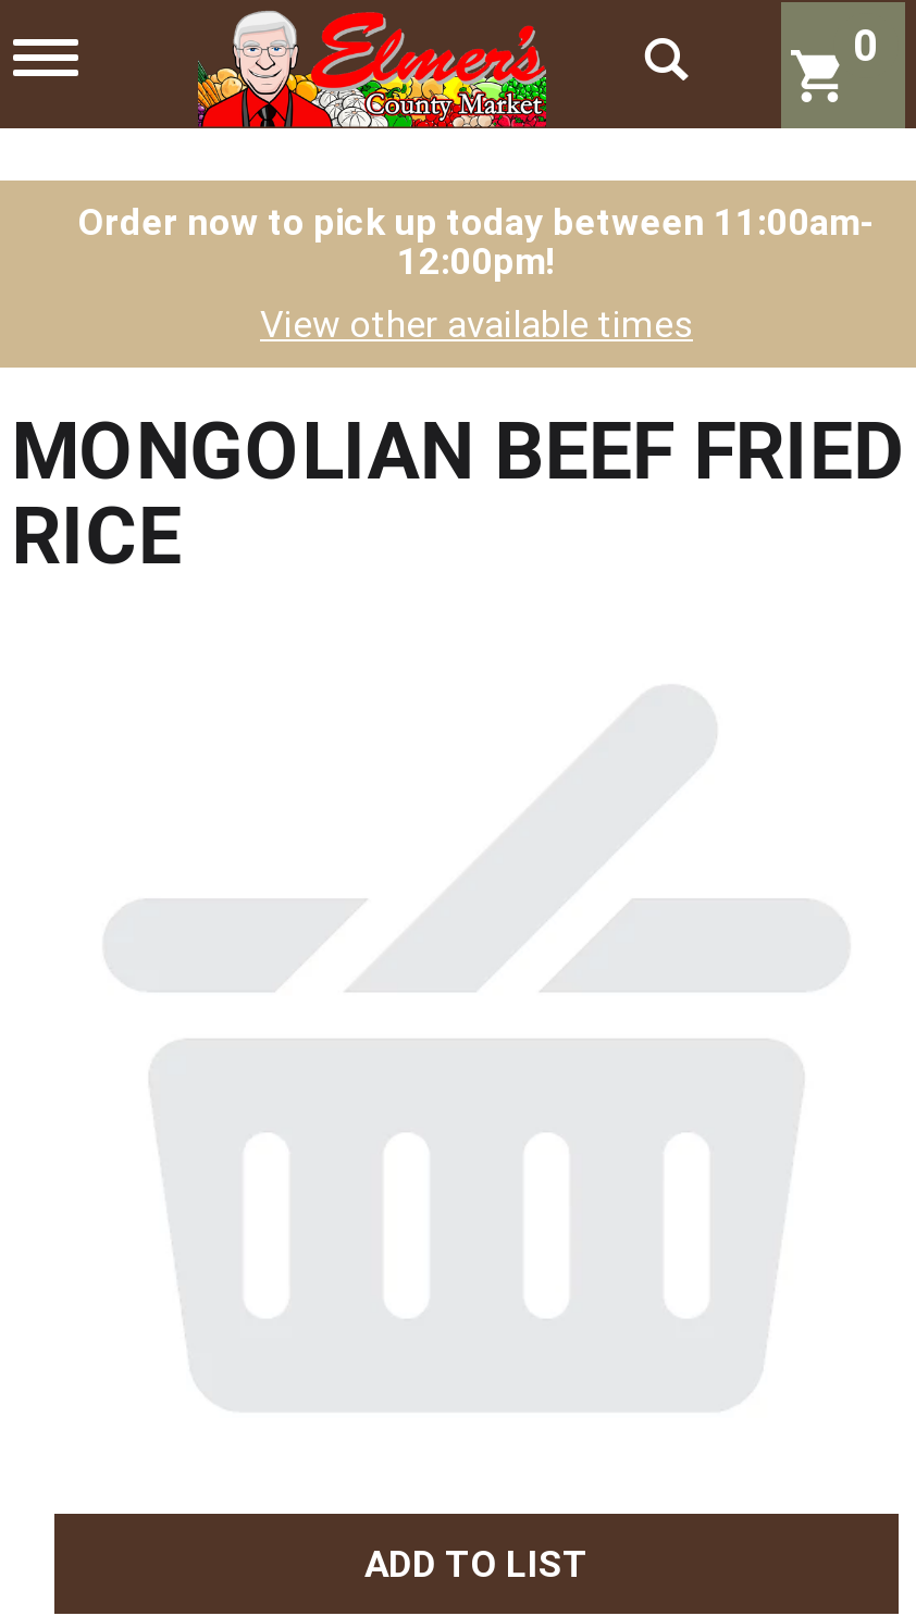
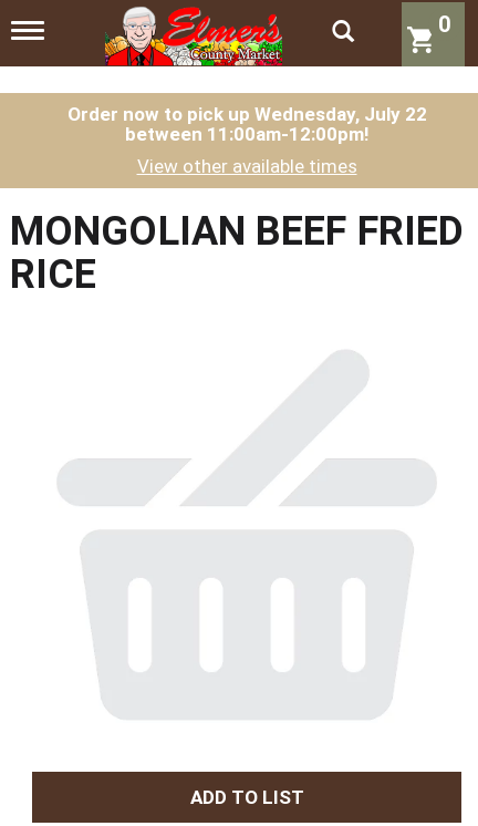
- Order now to pick up today between 11:00am-
- 12:00pm!
+ Order now to pick up Wednesday, July 22
+ between 11:00am-12:00pm!
